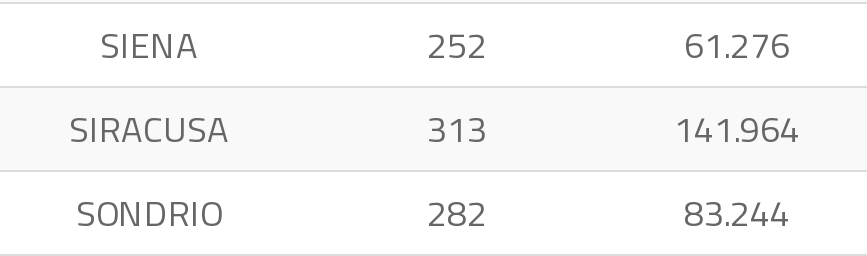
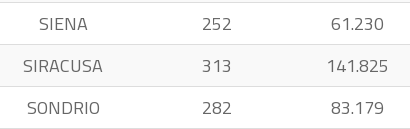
- 61.276
+ 61.230

- 141.964
+ 141.825

- 83.244
+ 83.179
